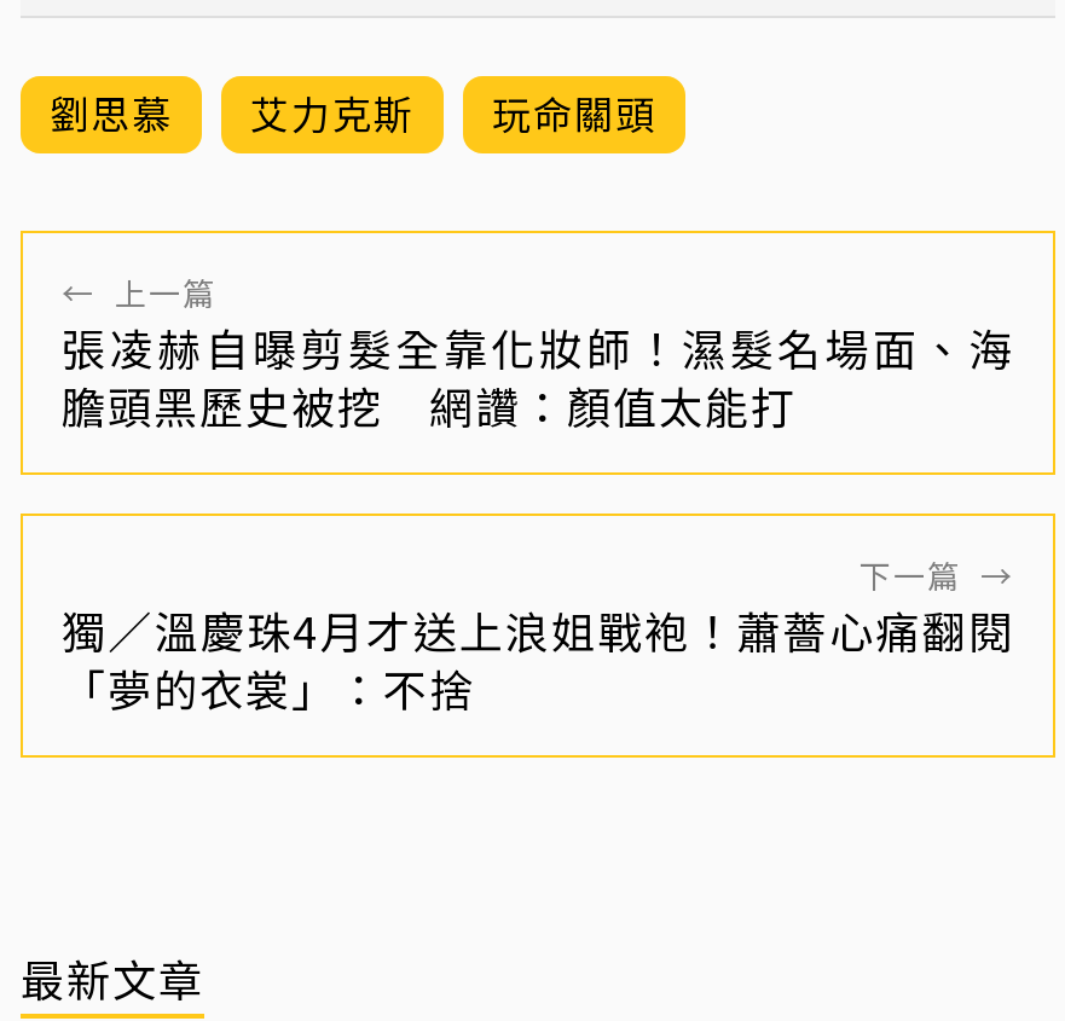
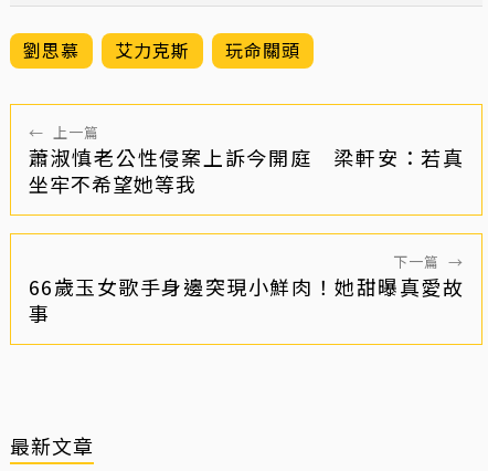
- 張凌赫自曝剪髮全靠化妝師！濕髮名場面、海
- 膽頭黑歷史被挖 網讚：顏值太能打
+ 蕭淑慎老公性侵案上訴今開庭 梁軒安：若真
+ 坐牢不希望她等我

- 獨／溫慶珠4月才送上浪姐戰袍！蕭薔心痛翻閱
- 「夢的衣裳」：不捨
+ 66歲玉女歌手身邊突現小鮮肉！她甜曝真愛故
+ 事
